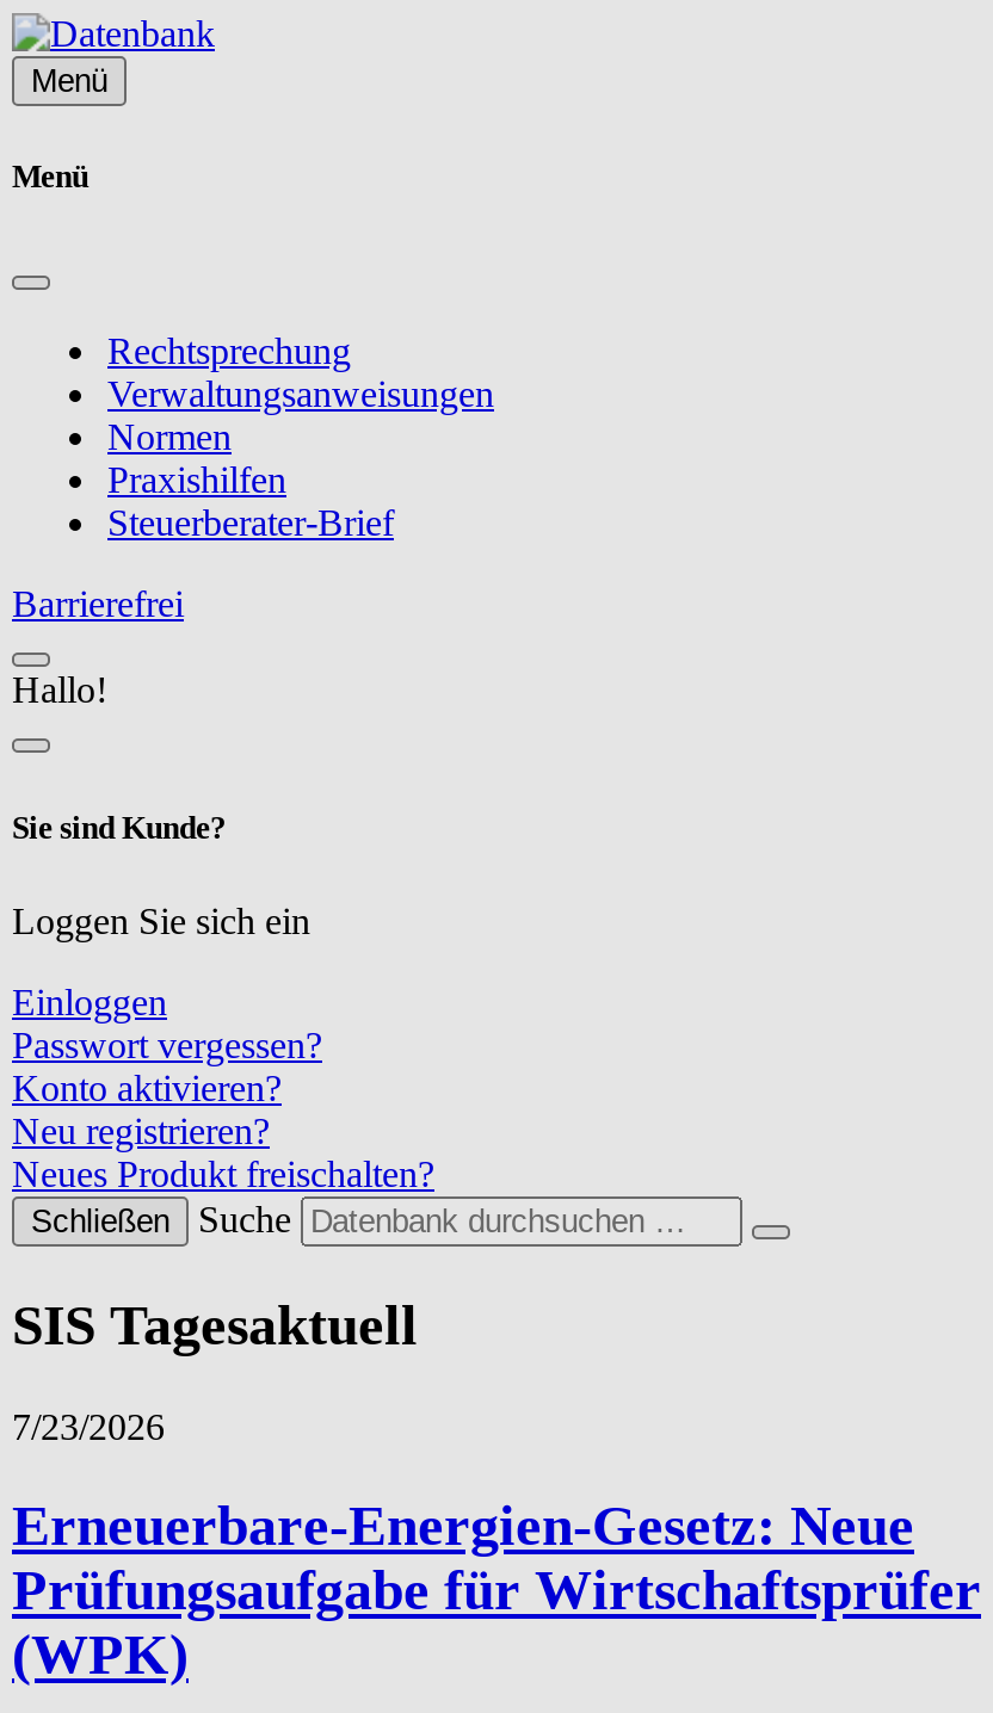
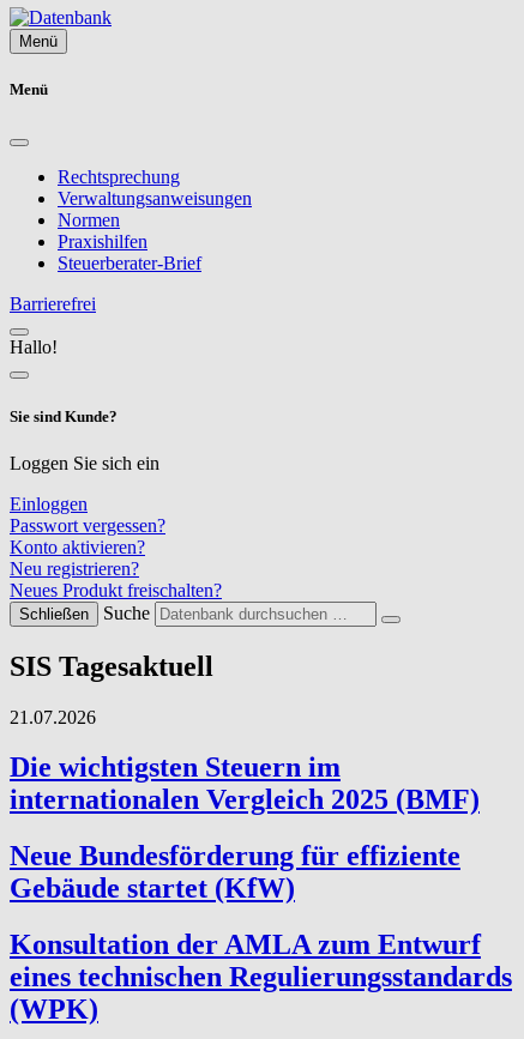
- 7/23/2026
- Erneuerbare-Energien-Gesetz: Neue
- Prüfungsaufgabe für Wirtschaftsprüfer
+ 21.07.2026
+ Die wichtigsten Steuern im
+ internationalen Vergleich 2025 (BMF)
+ Neue Bundesförderung für effiziente
+ Gebäude startet (KfW)
+ Konsultation der AMLA zum Entwurf
+ eines technischen Regulierungsstandards
